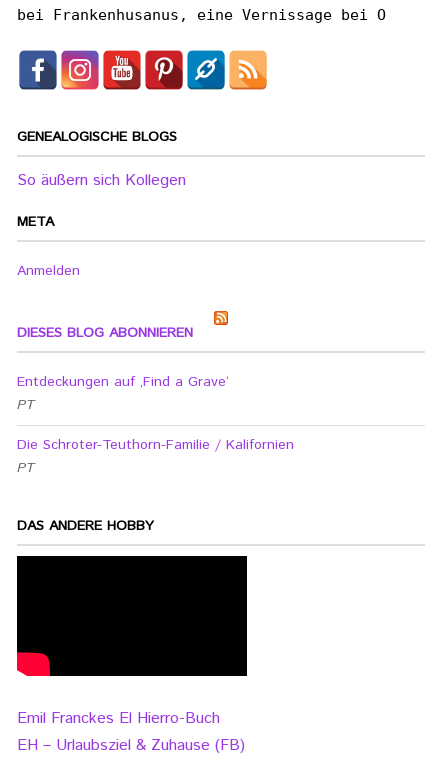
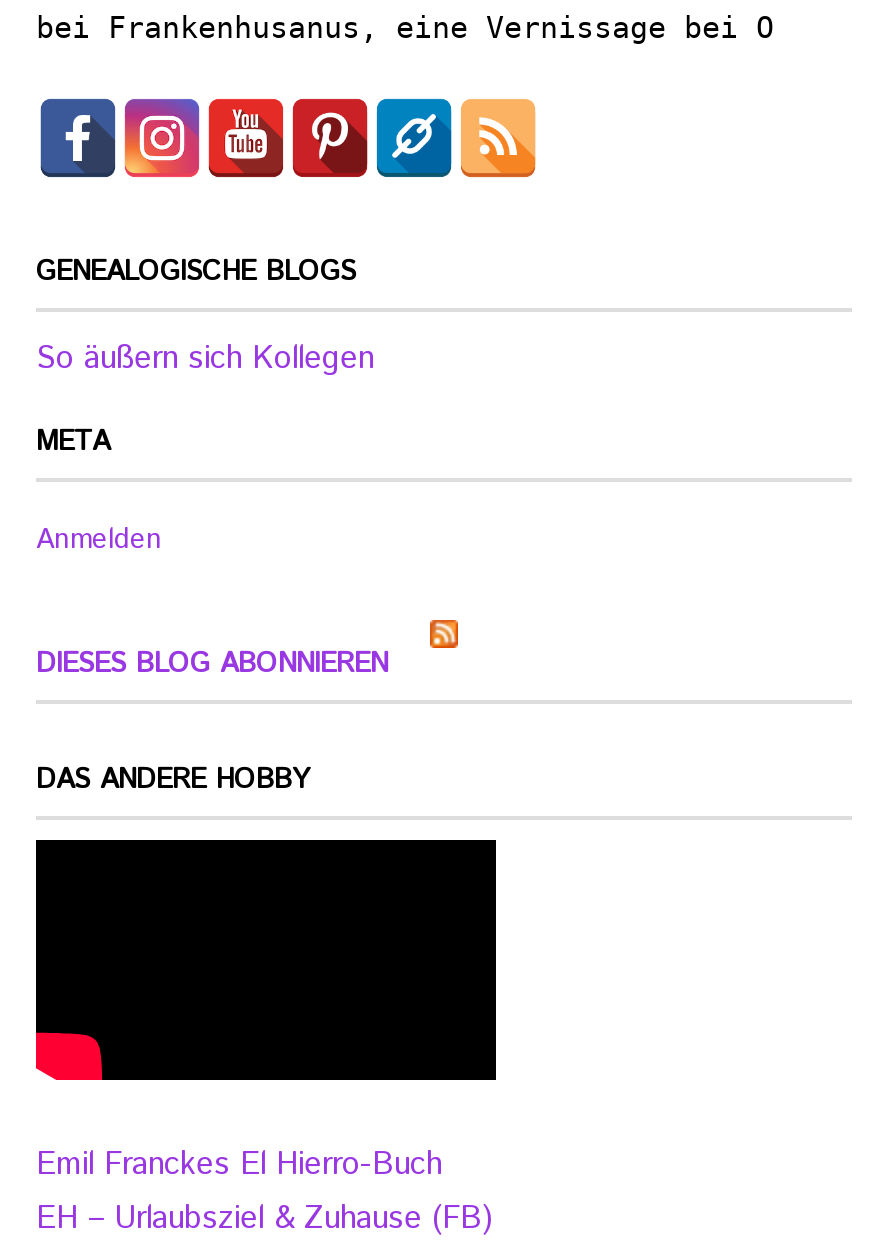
- Entdeckungen auf ‚Find a Grave‘
- PT
- Die Schroter-Teuthorn-Familie / Kalifornien
- PT
